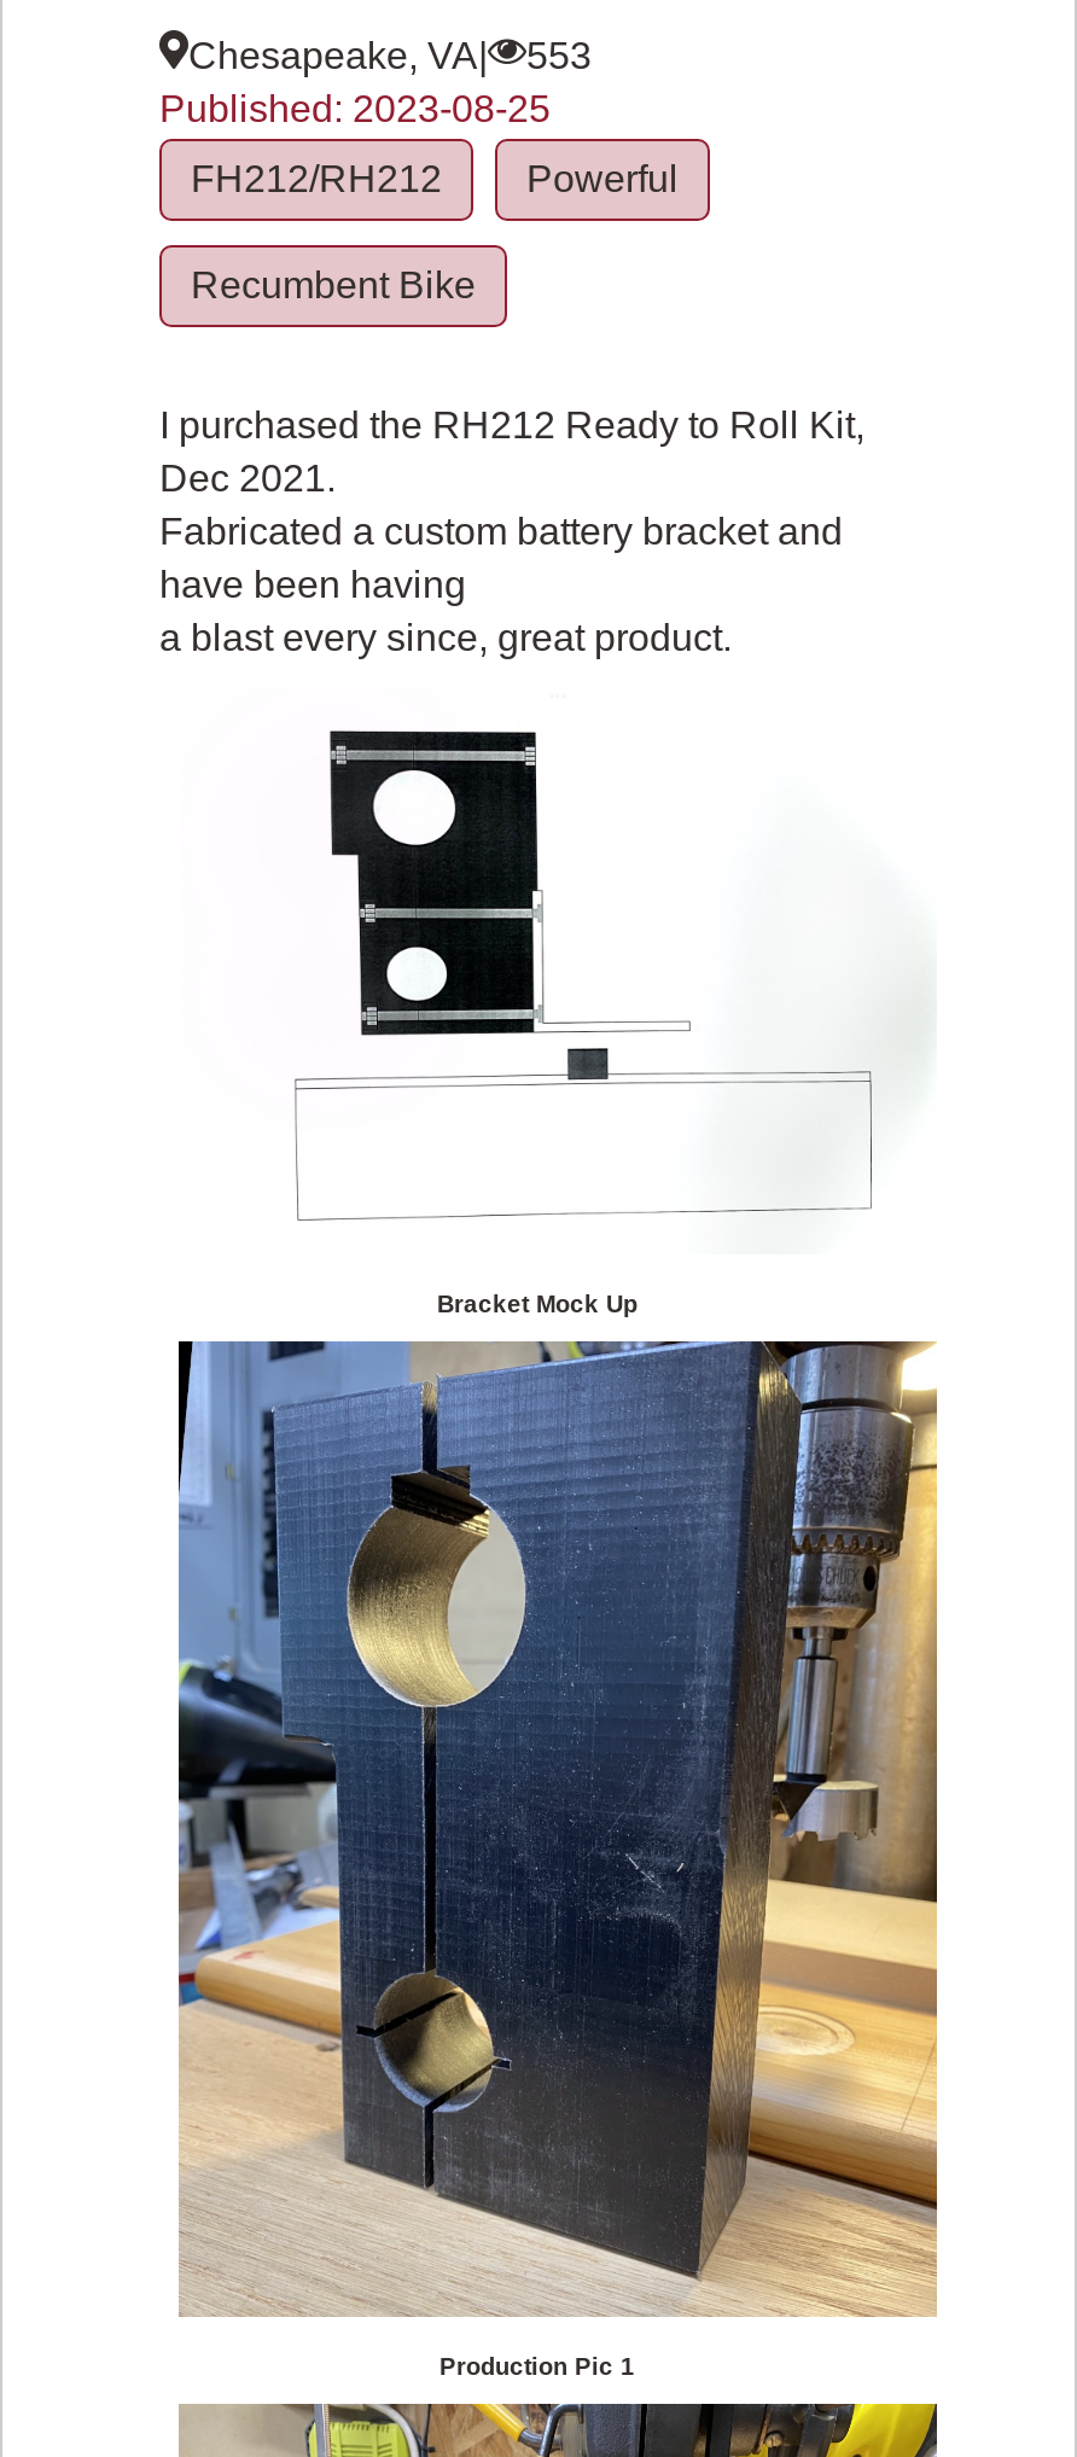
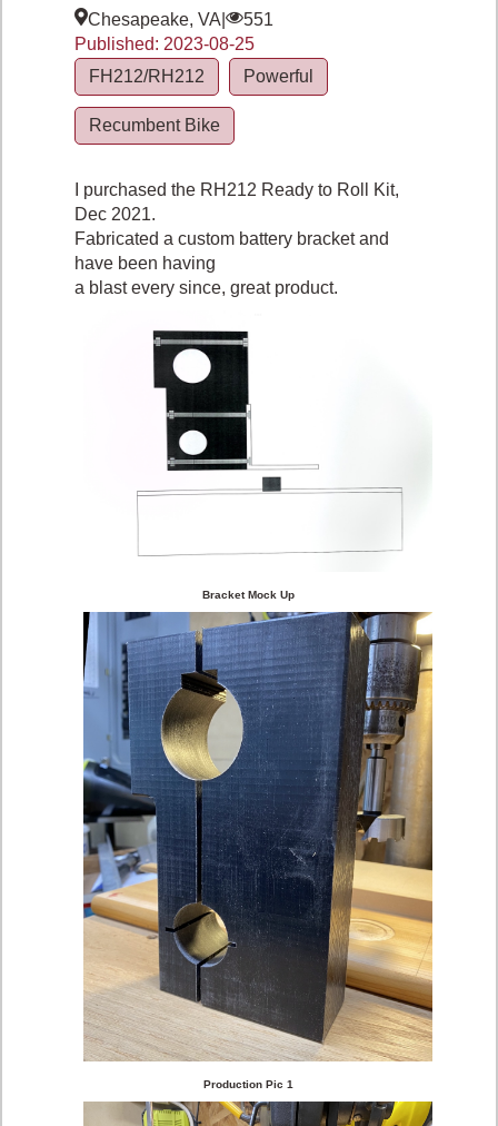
- 553
+ 551
